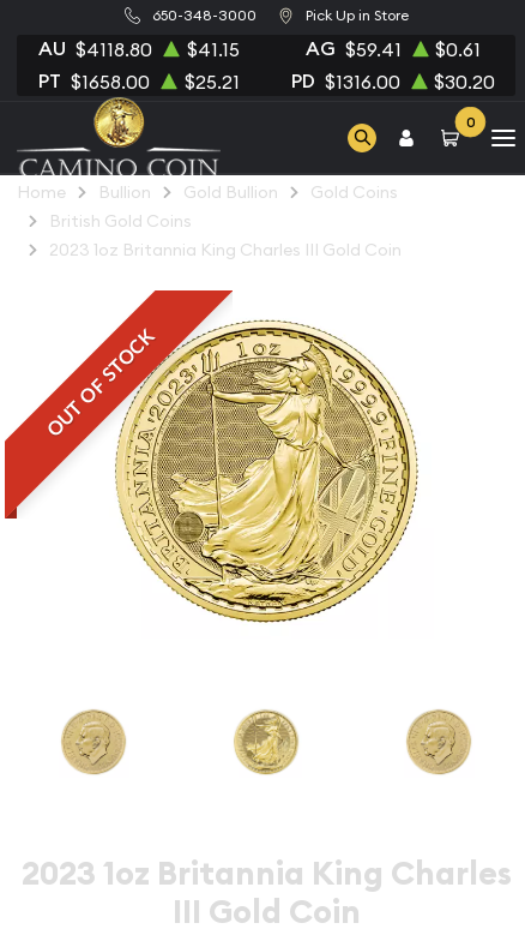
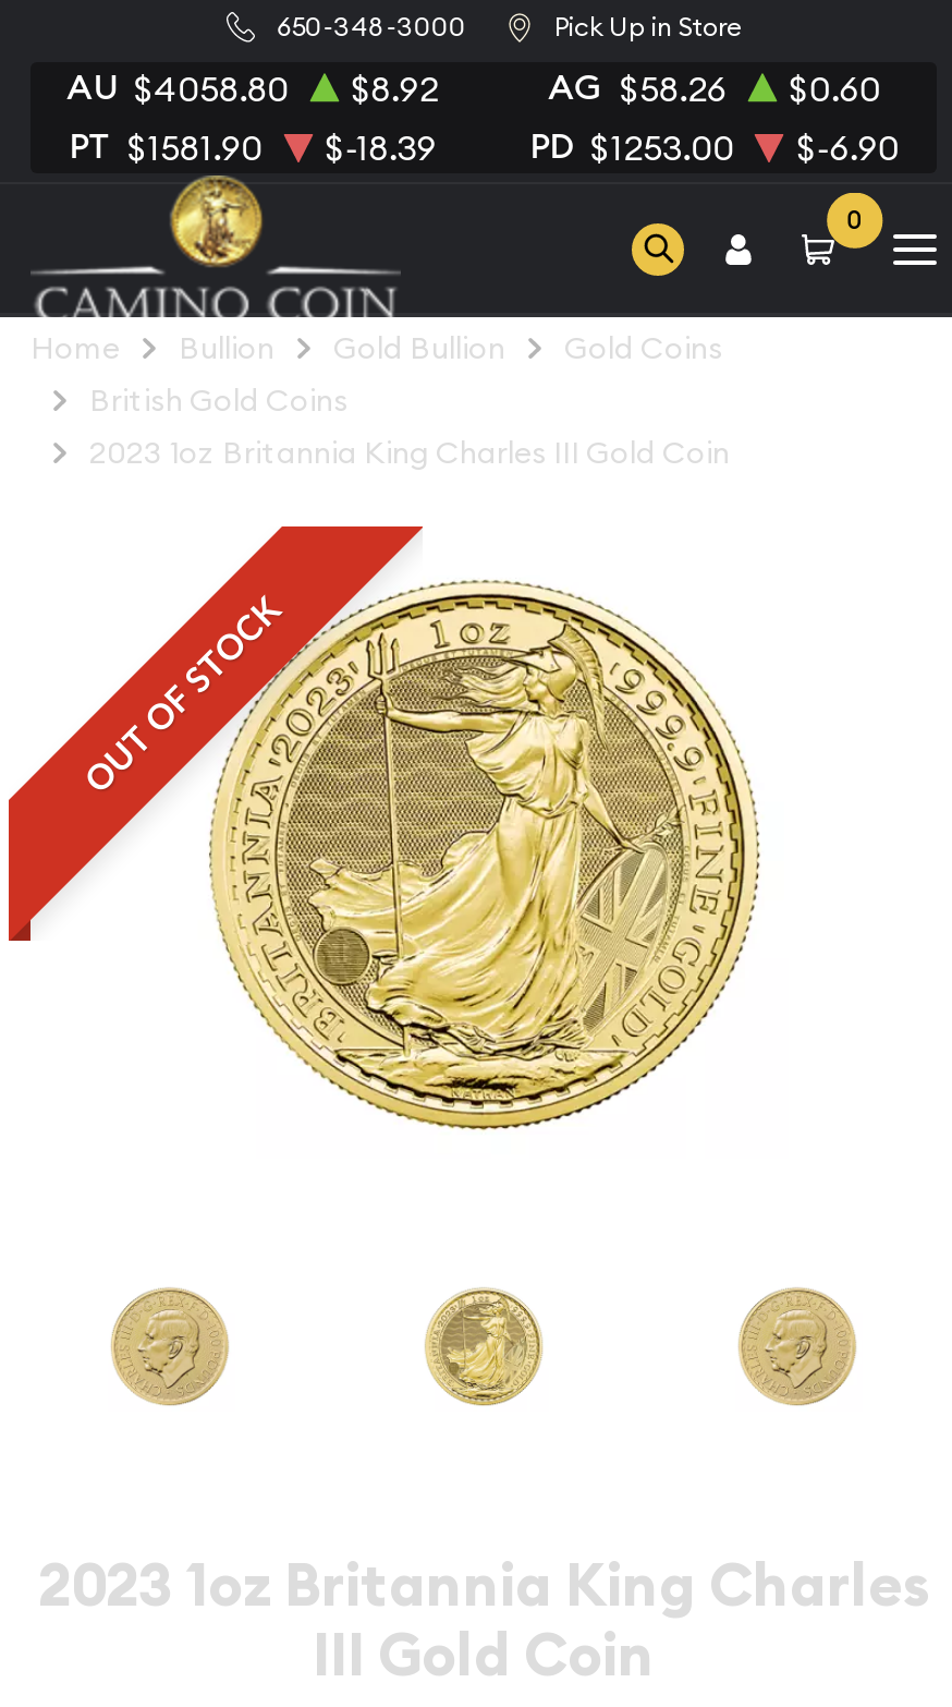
- AU $4118.80
+ AU $4058.80

- $41.15
+ $8.92

- AG $59.41
+ AG $58.26

- $0.61
+ $0.60

- PT $1658.00
+ PT $1581.90

- $25.21
+ $-18.39

- PD $1316.00
+ PD $1253.00

- $30.20
+ $-6.90
